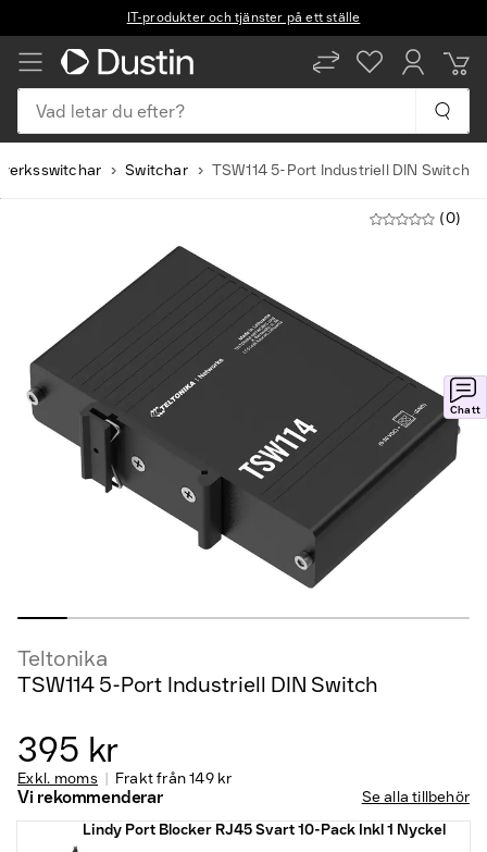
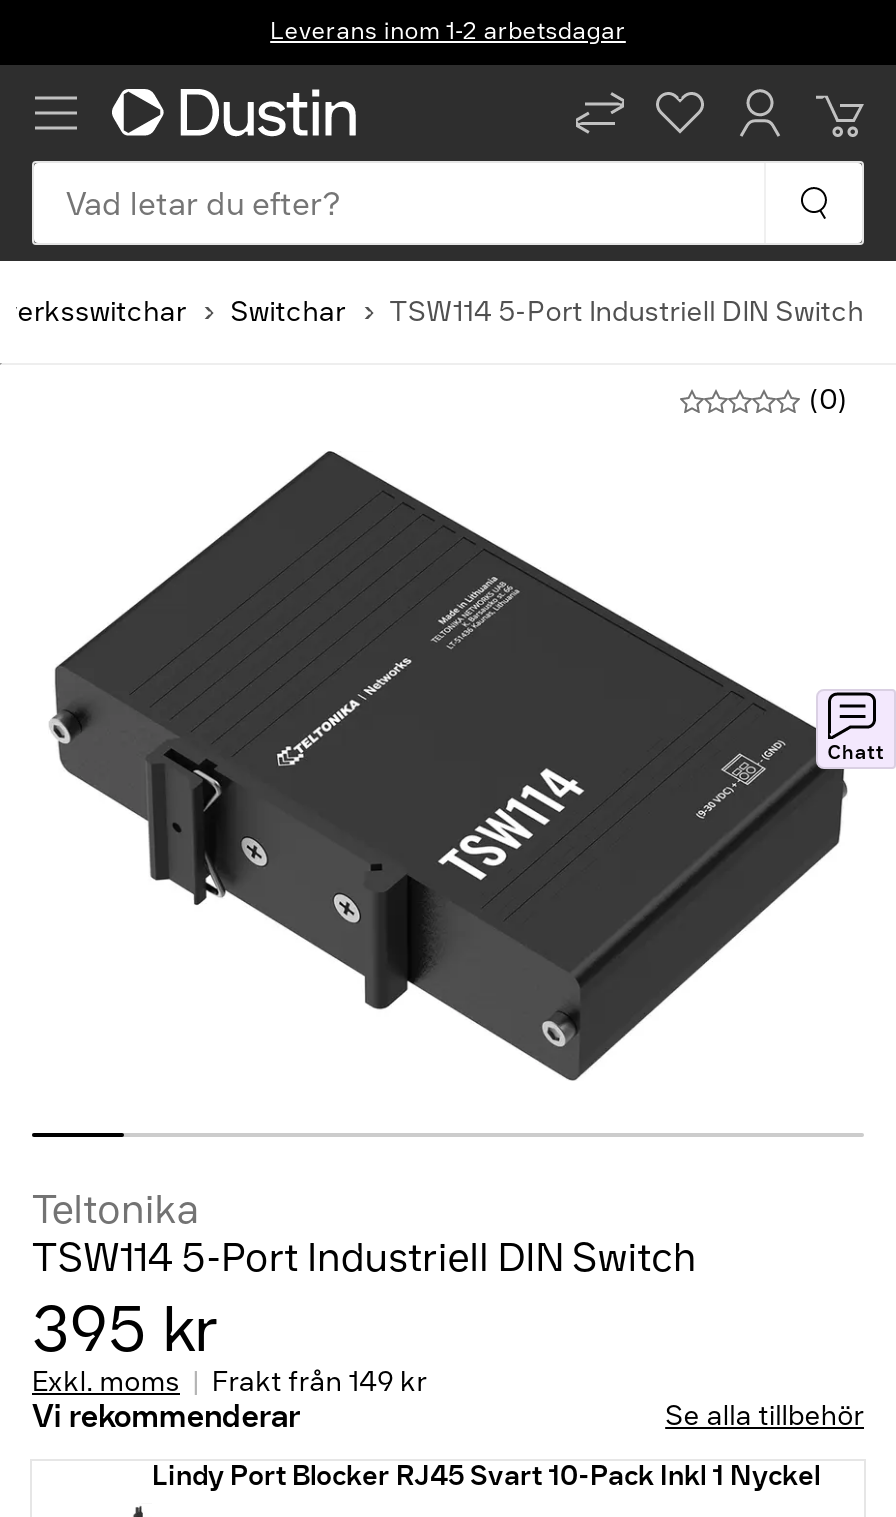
- IT-produkter och tjänster på ett ställe
+ Leverans inom 1-2 arbetsdagar
